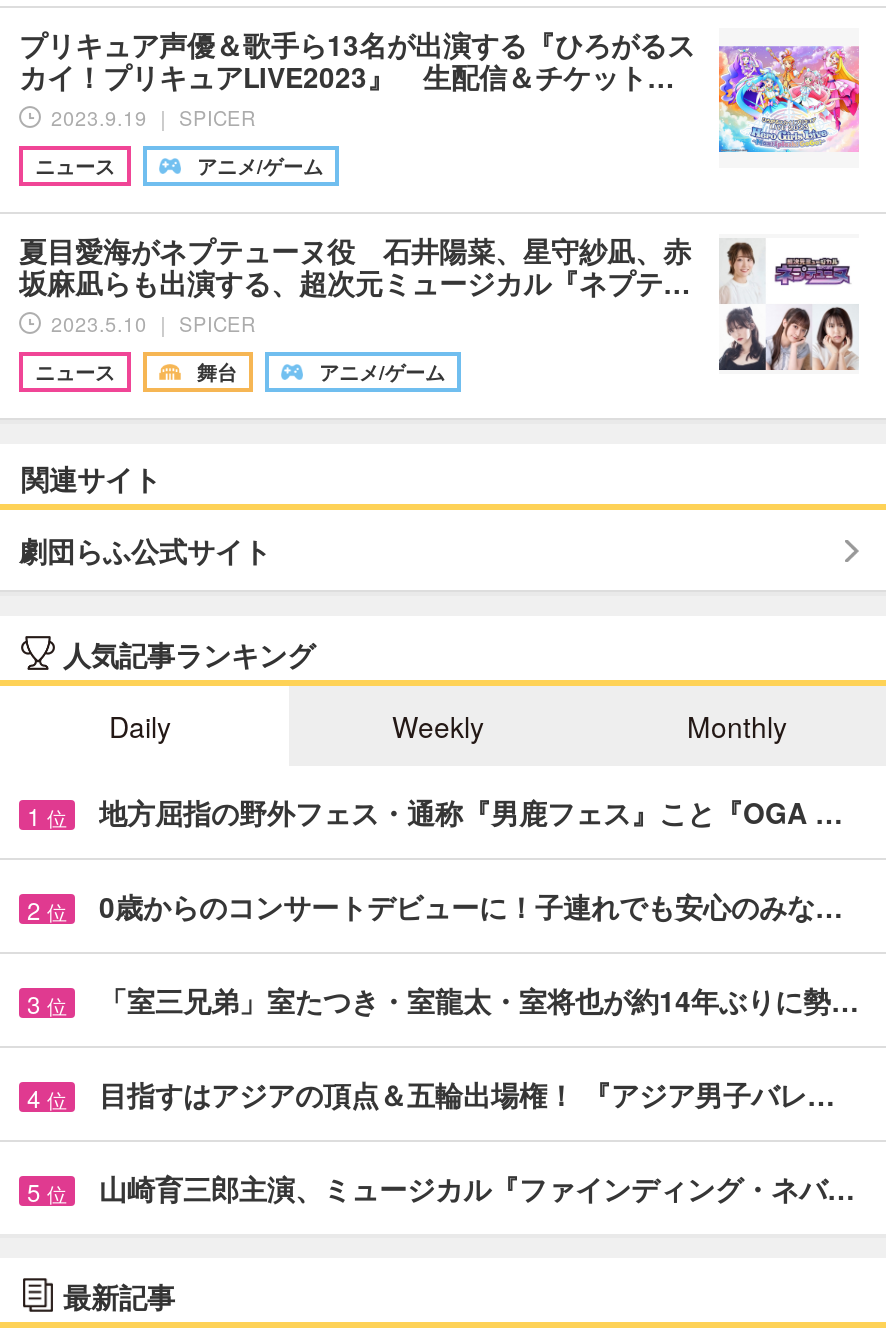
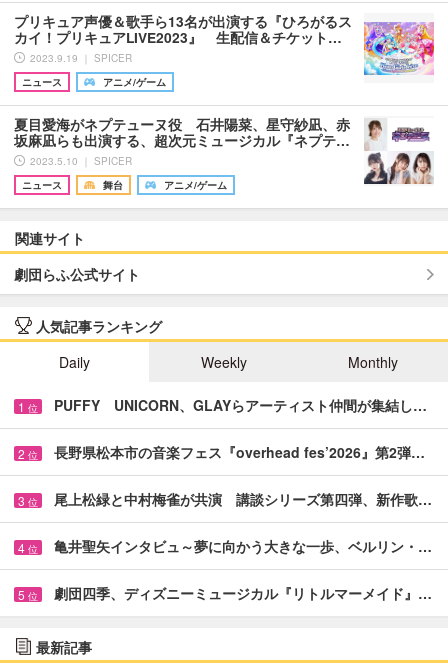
- 地方屈指の野外フェス・通称『男鹿フェス』こと『OGA …
+ PUFFY UNICORN、GLAYらアーティスト仲間が集結し…

- 0歳からのコンサートデビューに！子連れでも安心のみな…
+ 長野県松本市の音楽フェス『overhead fes’2026』第2弾…

- 「室三兄弟」室たつき・室龍太・室将也が約14年ぶりに勢…
+ 尾上松緑と中村梅雀が共演 講談シリーズ第四弾、新作歌…

- 目指すはアジアの頂点＆五輪出場権！ 『アジア男子バレ…
+ 亀井聖矢インタビュ～夢に向かう大きな一歩、ベルリン・…

- 山崎育三郎主演、ミュージカル『ファインディング・ネバ…
+ 劇団四季、ディズニーミュージカル『リトルマーメイド』…
